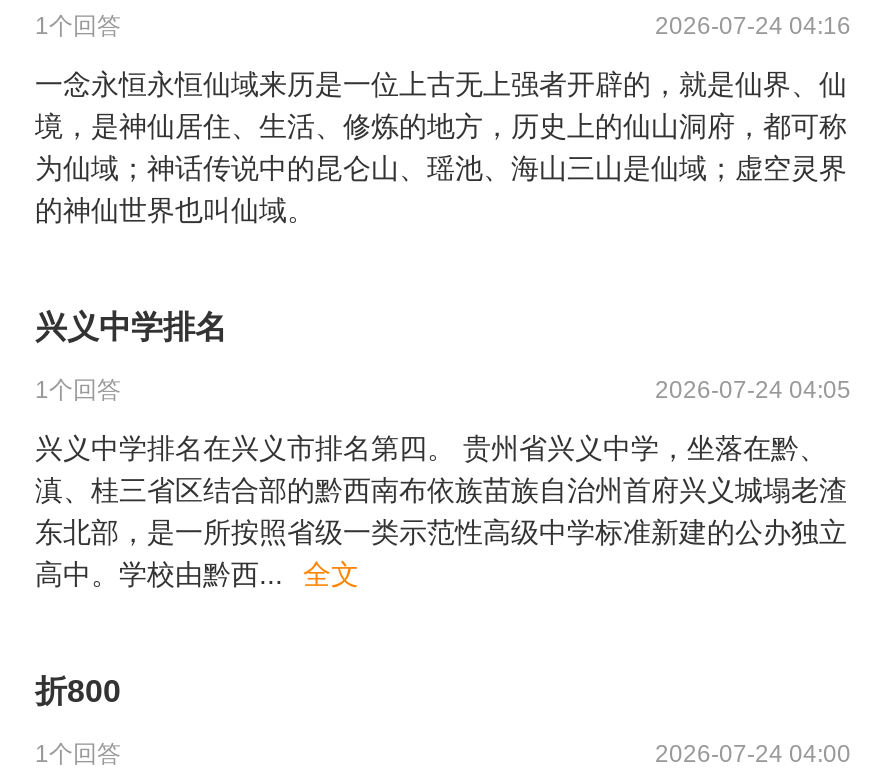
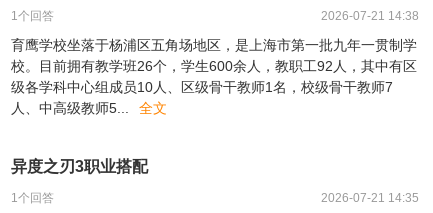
- 2026-07-24 04:16
- 一念永恒永恒仙域来历是一位上古无上强者开辟的，就是仙界、仙
- 境，是神仙居住、生活、修炼的地方，历史上的仙山洞府，都可称
- 为仙域；神话传说中的昆仑山、瑶池、海山三山是仙域；虚空灵界
- 的神仙世界也叫仙域。
- 兴义中学排名
- 1个回答
- 2026-07-24 04:05
- 兴义中学排名在兴义市排名第四。 贵州省兴义中学，坐落在黔、
- 滇、桂三省区结合部的黔西南布依族苗族自治州首府兴义城塌老渣
- 东北部，是一所按照省级一类示范性高级中学标准新建的公办独立
- 高中。学校由黔西...
+ 2026-07-21 14:38
+ 育鹰学校坐落于杨浦区五角场地区，是上海市第一批九年一贯制学
+ 校。目前拥有教学班26个，学生600余人，教职工92人，其中有区
+ 级各学科中心组成员10人、区级骨干教师1名，校级骨干教师7
+ 人、中高级教师5...

- 折800
+ 异度之刃3职业搭配

- 2026-07-24 04:00
+ 2026-07-21 14:35
